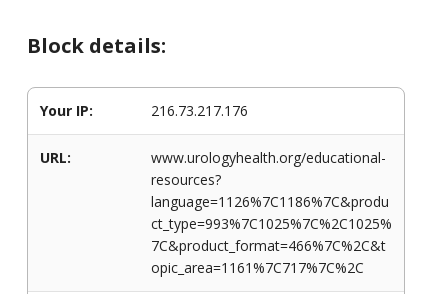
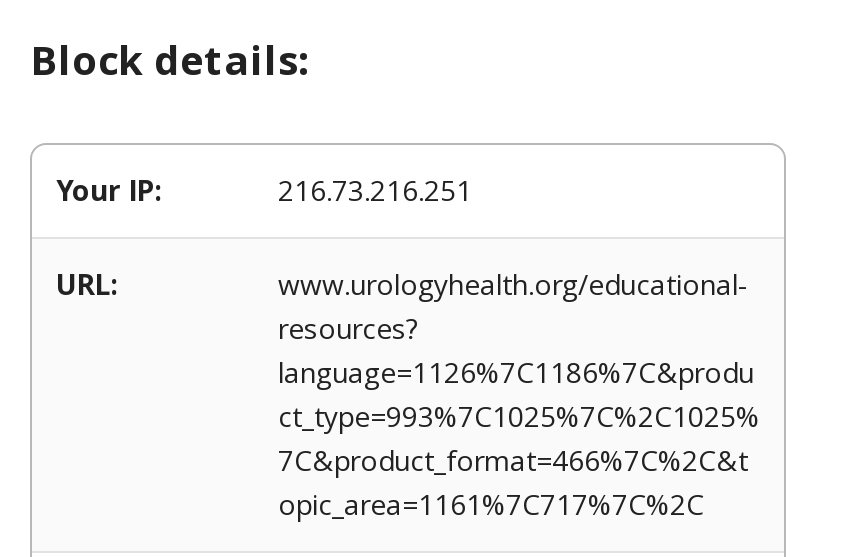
- 216.73.217.176
+ 216.73.216.251
